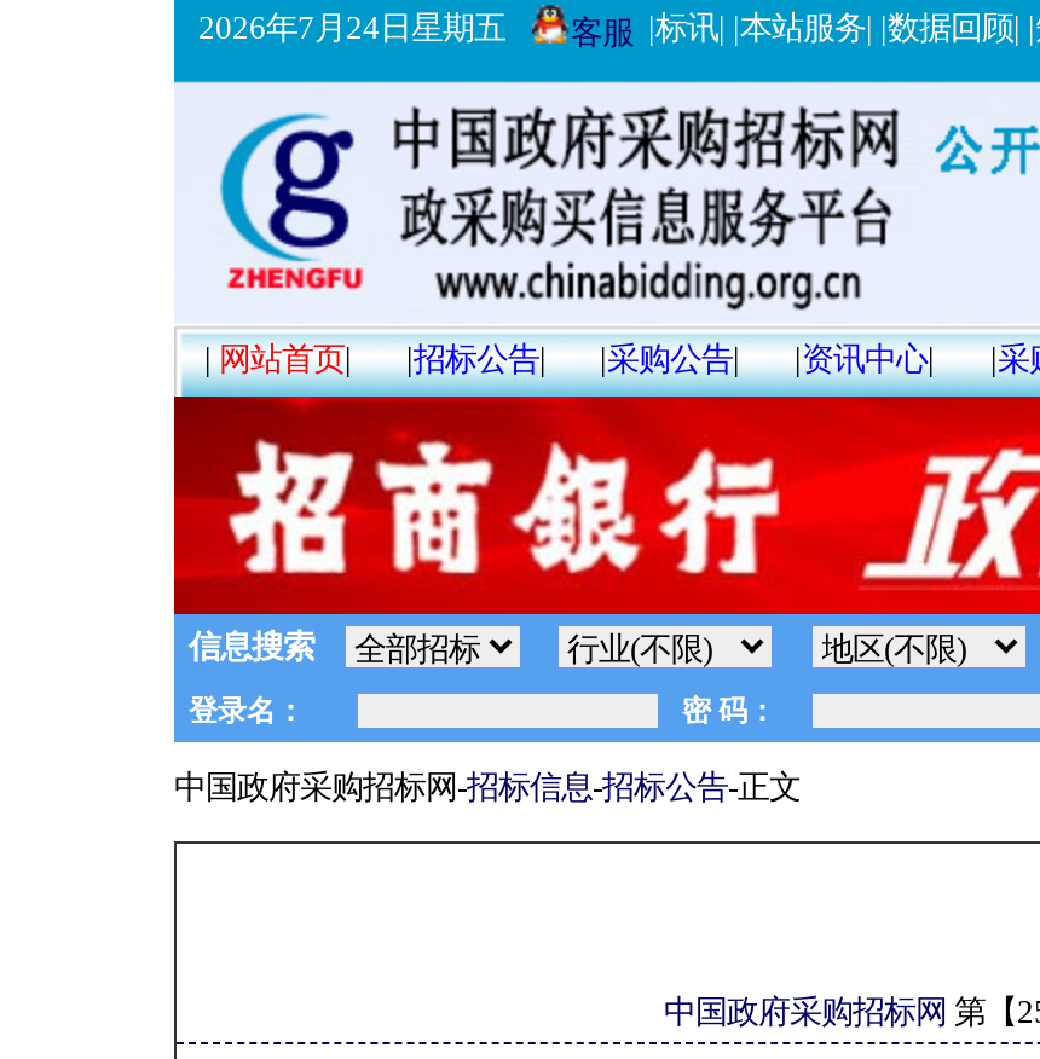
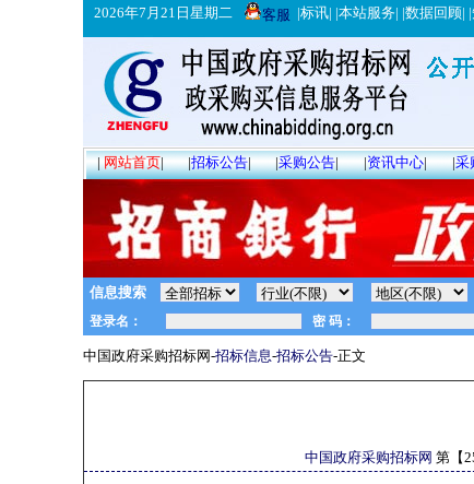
- 2026年7月24日星期五
+ 2026年7月21日星期二
